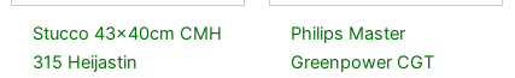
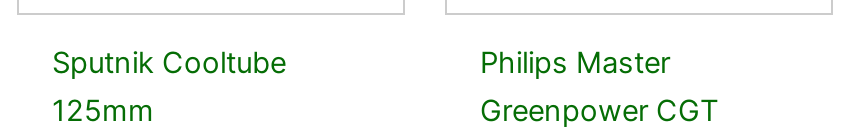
- Stucco 43x40cm CMH
- 315 Heijastin
+ Sputnik Cooltube
+ 125mm
